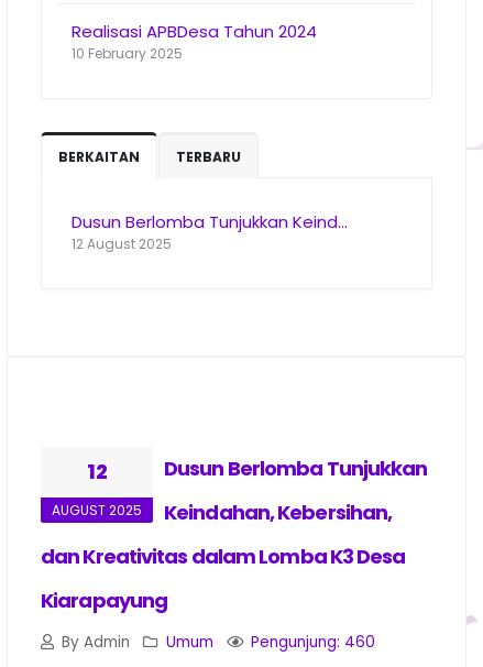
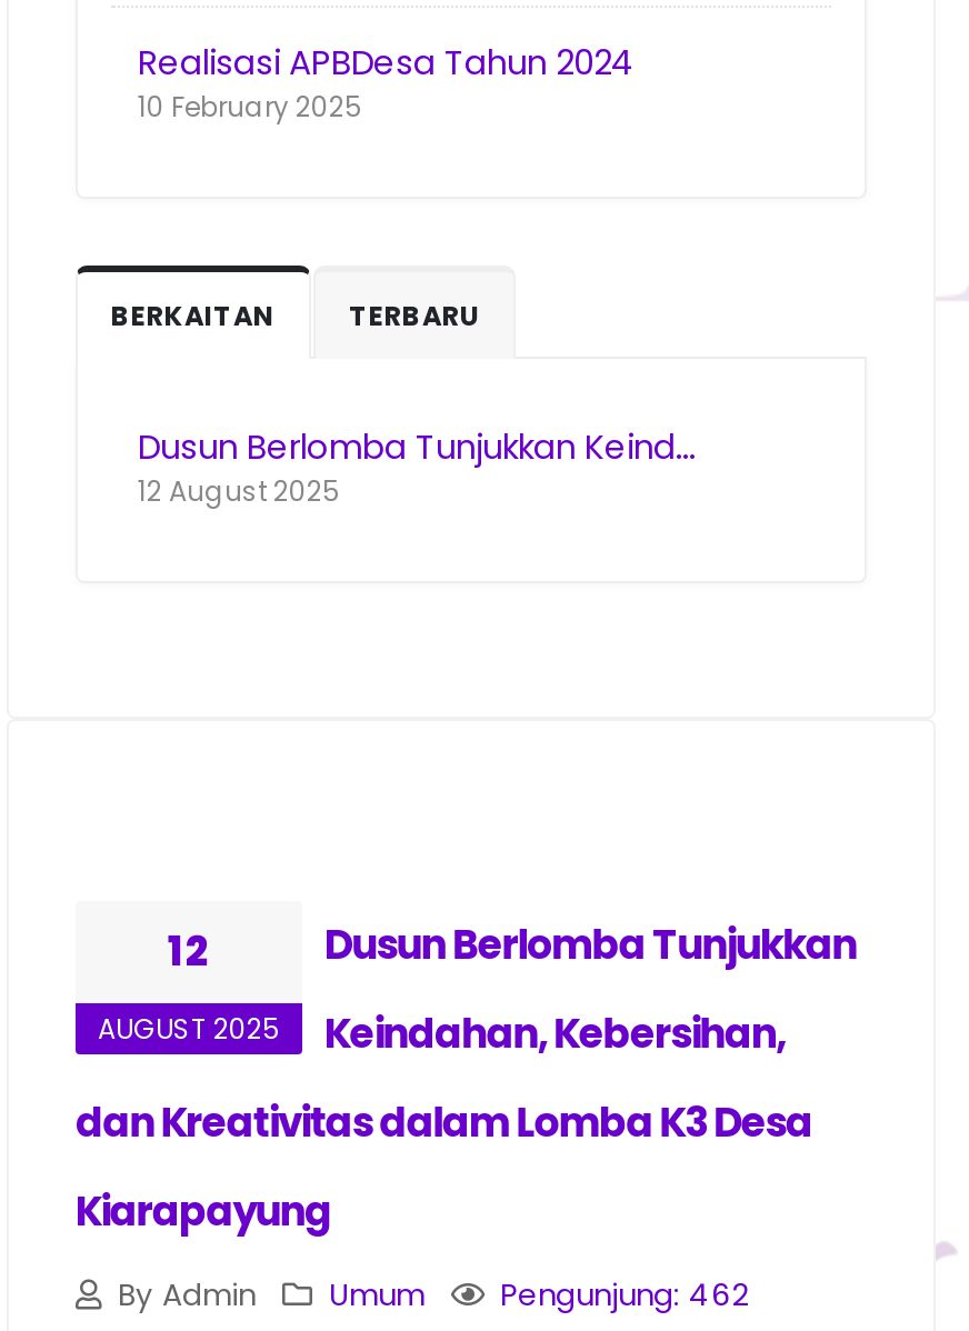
- By Admin Umum Pengunjung: 460
+ By Admin Umum Pengunjung: 462
